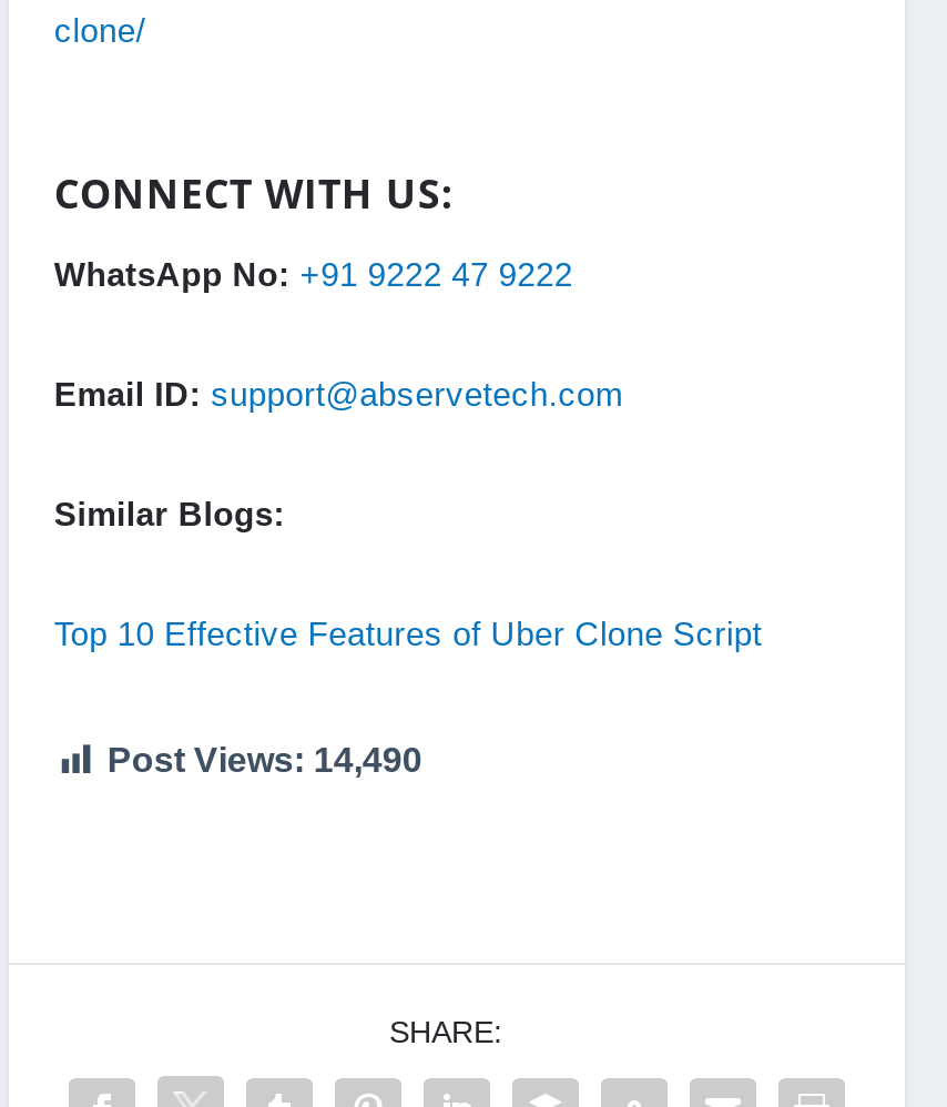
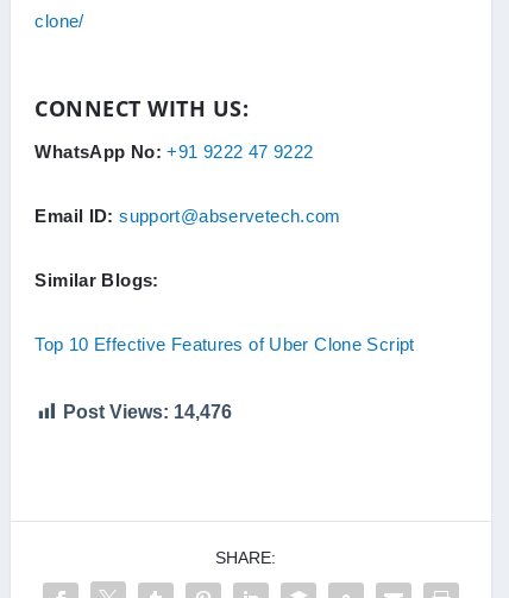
- Post Views: 14,490
+ Post Views: 14,476
